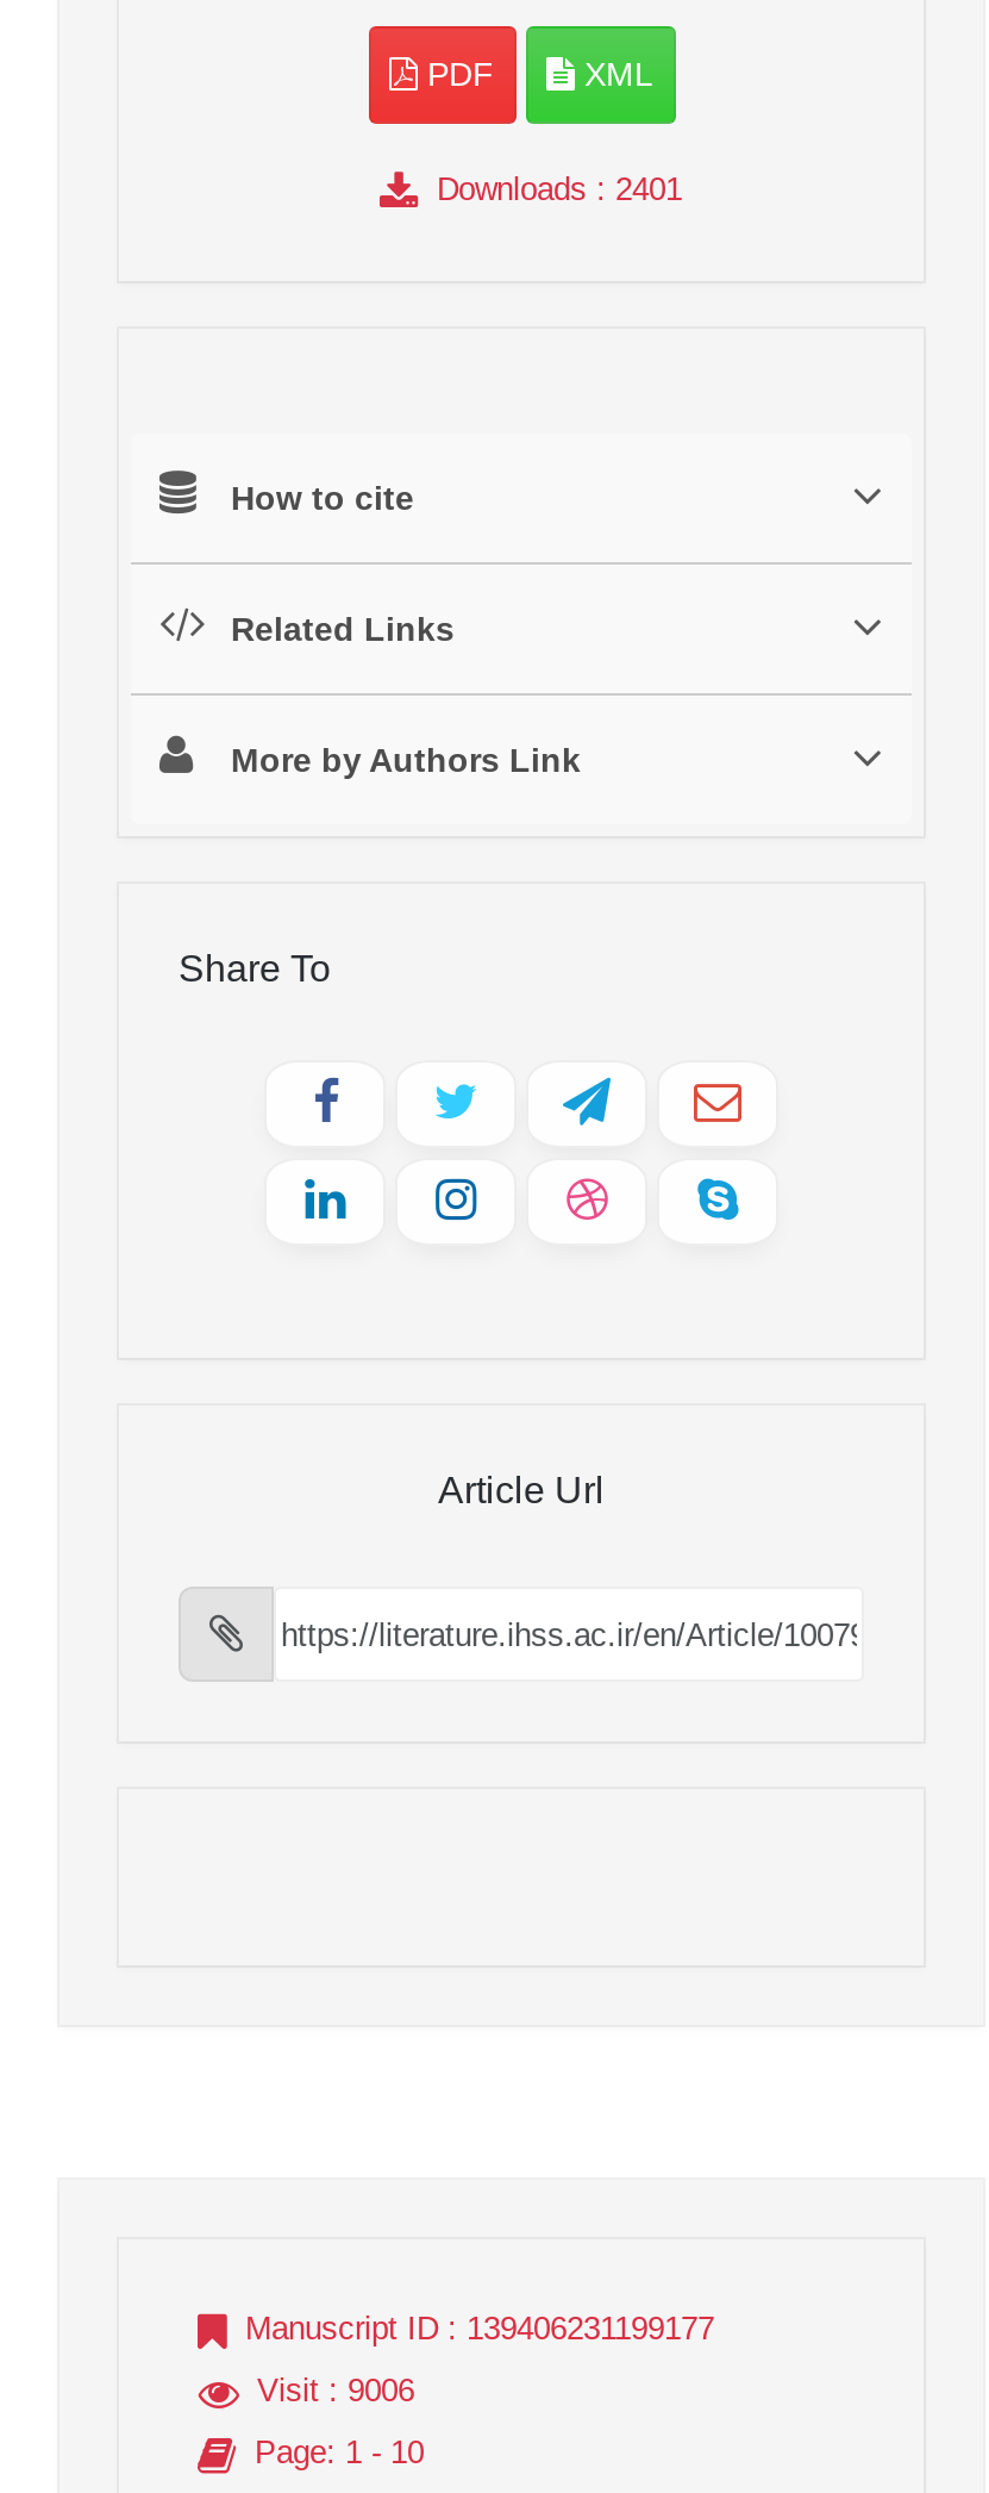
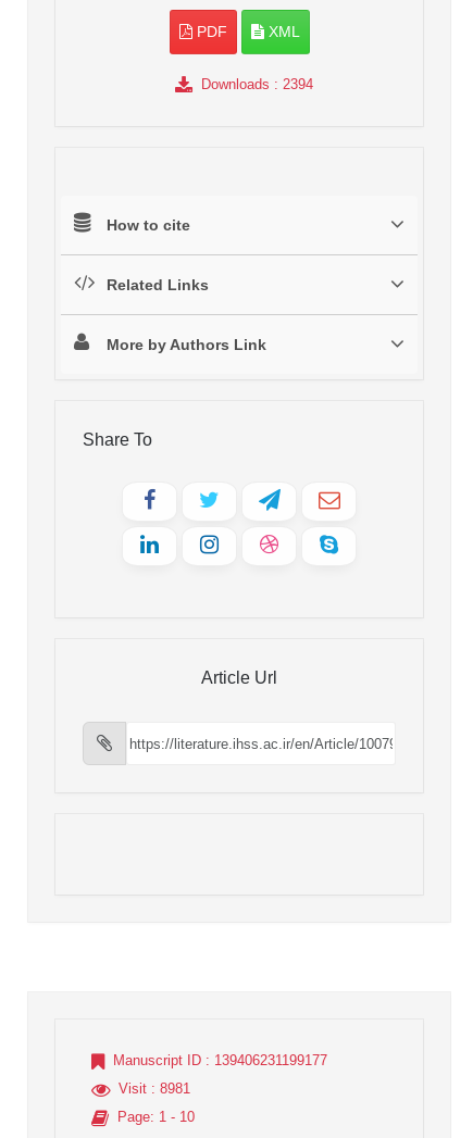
- Downloads: 2401
+ Downloads: 2394

- Visit: 9006
+ Visit: 8981
